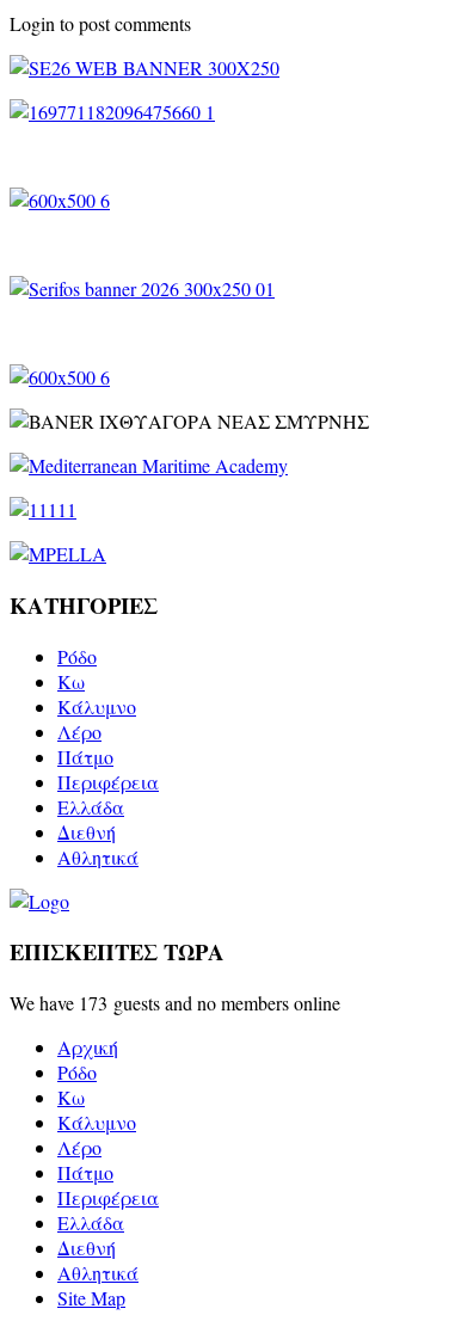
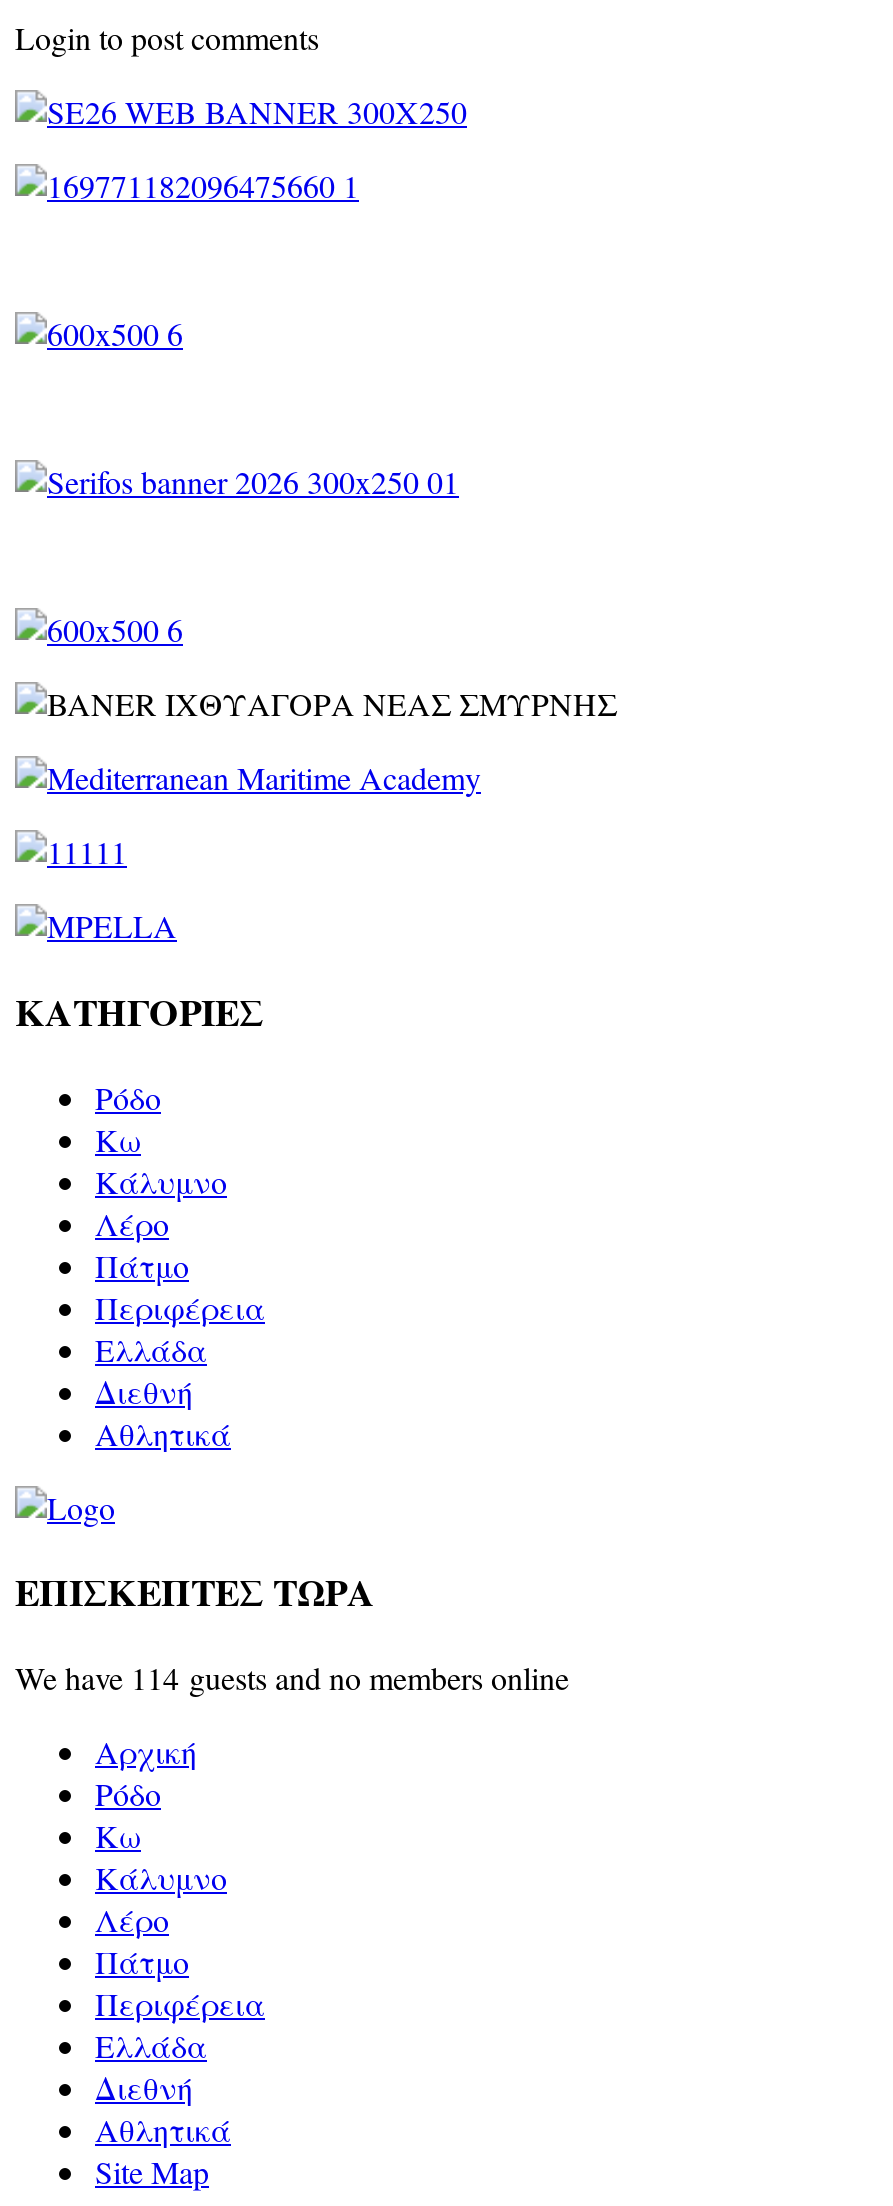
- We have 173 guests and no members online
+ We have 114 guests and no members online
